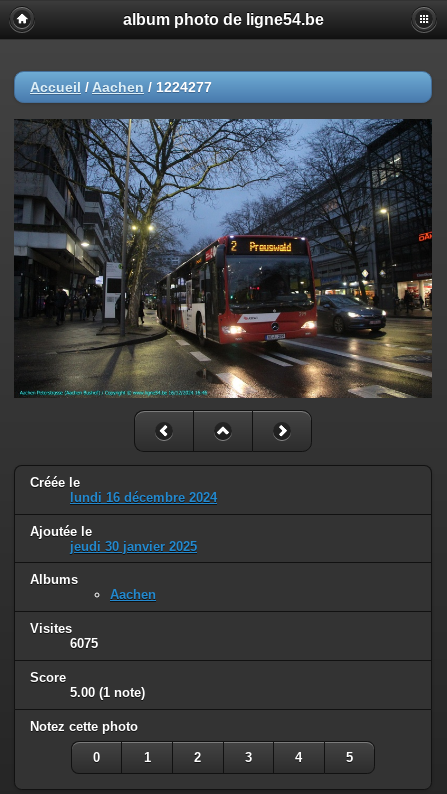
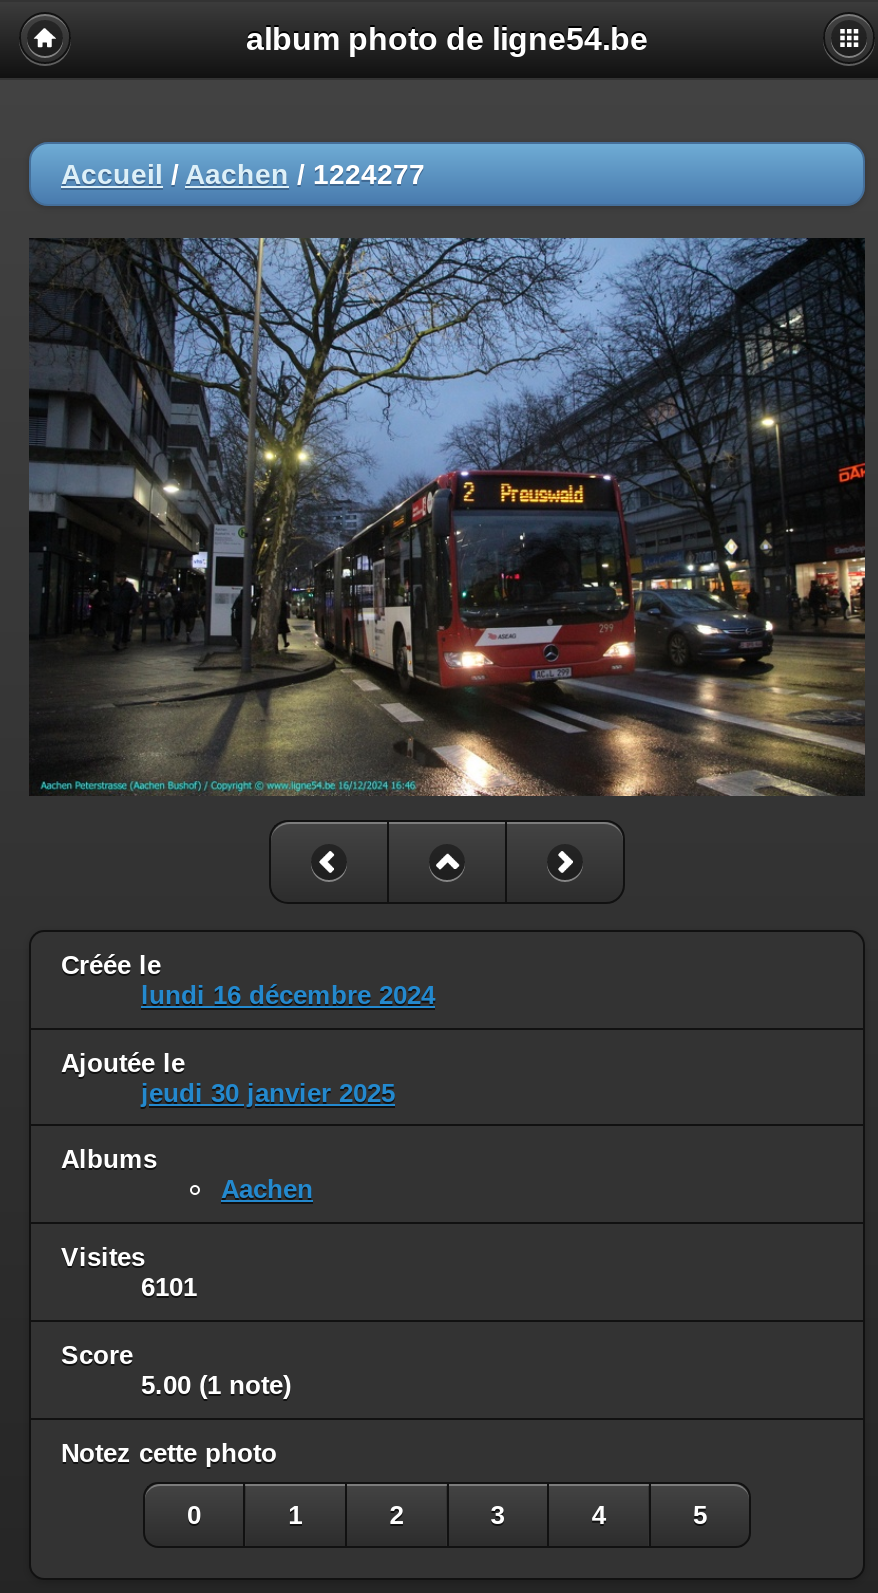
- 6075
+ 6101
